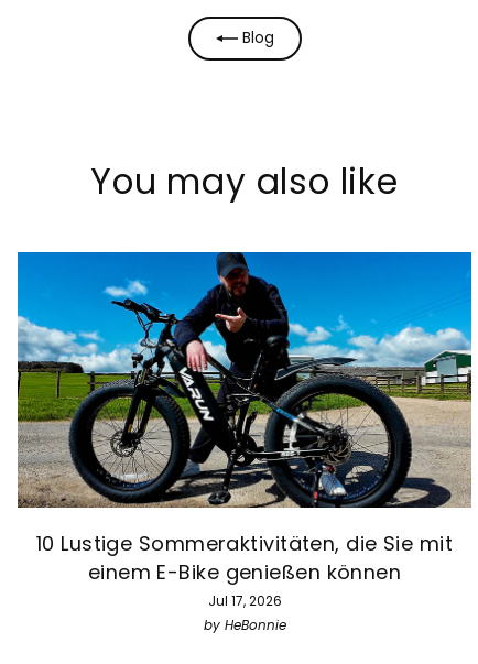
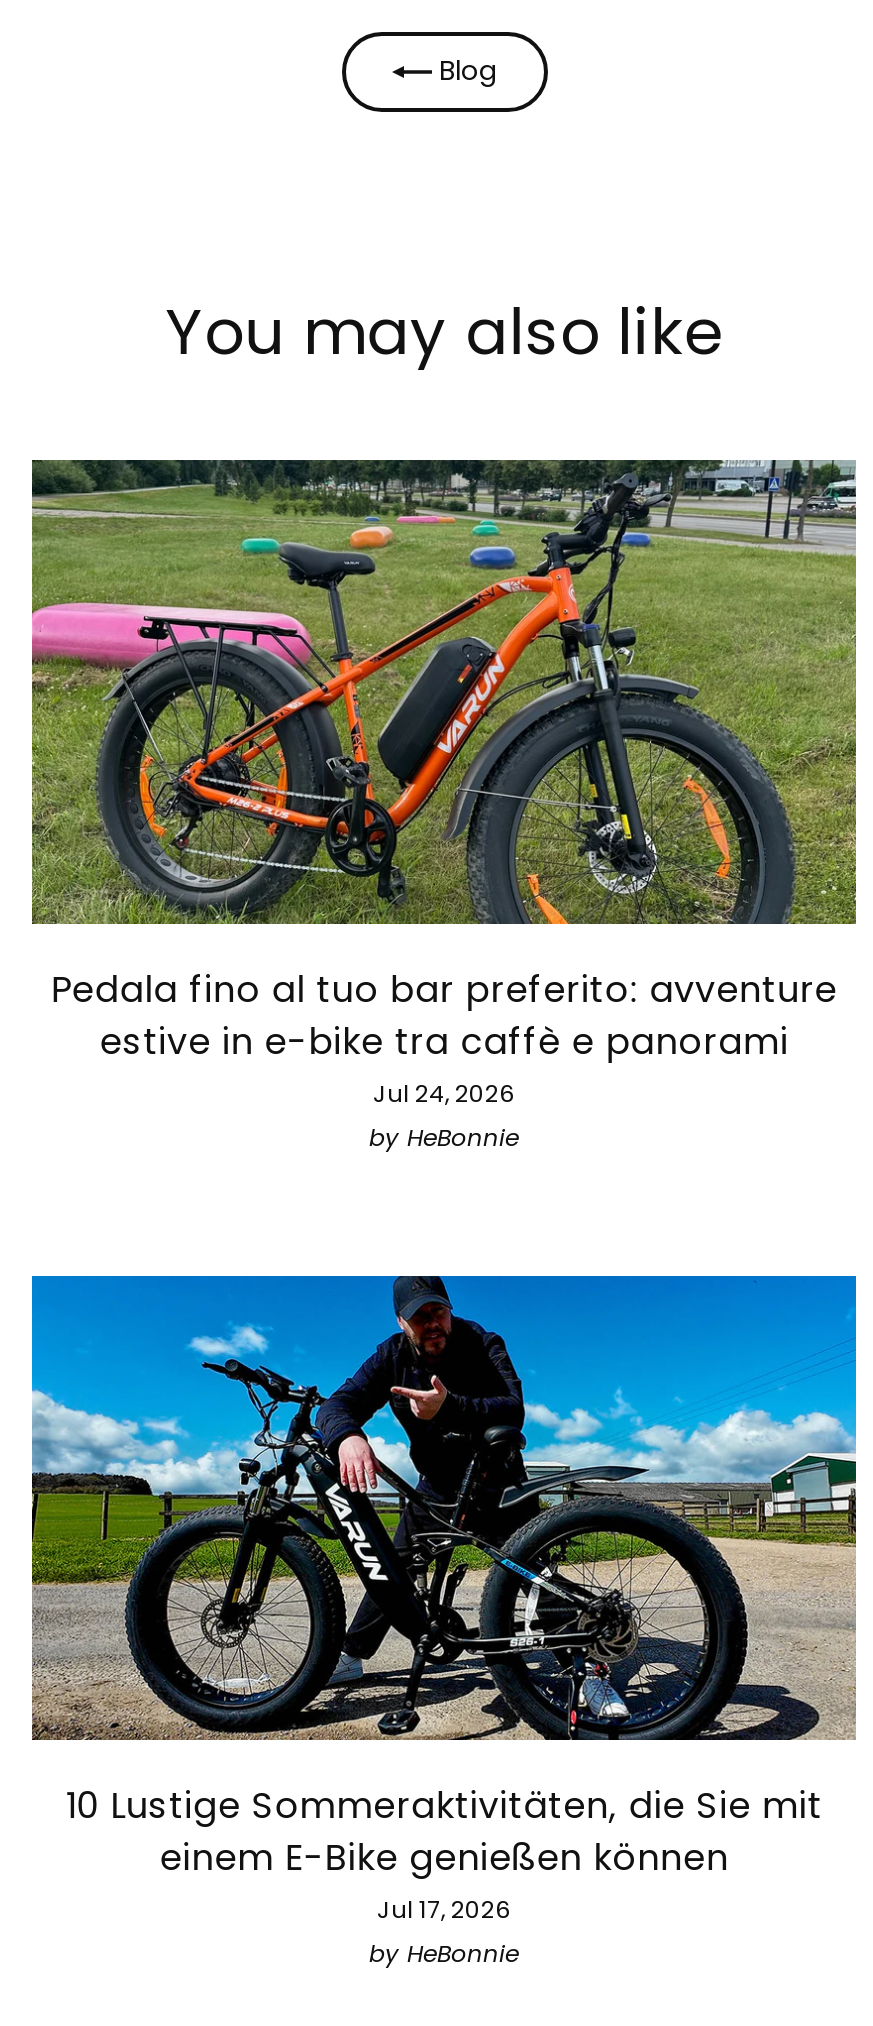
+ [image]
+ Pedala fino al tuo bar preferito: avventure
+ estive in e-bike tra caffè e panorami
+ Jul 24, 2026
+ by HeBonnie
